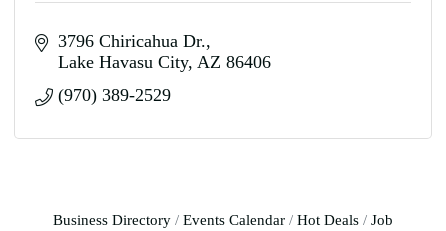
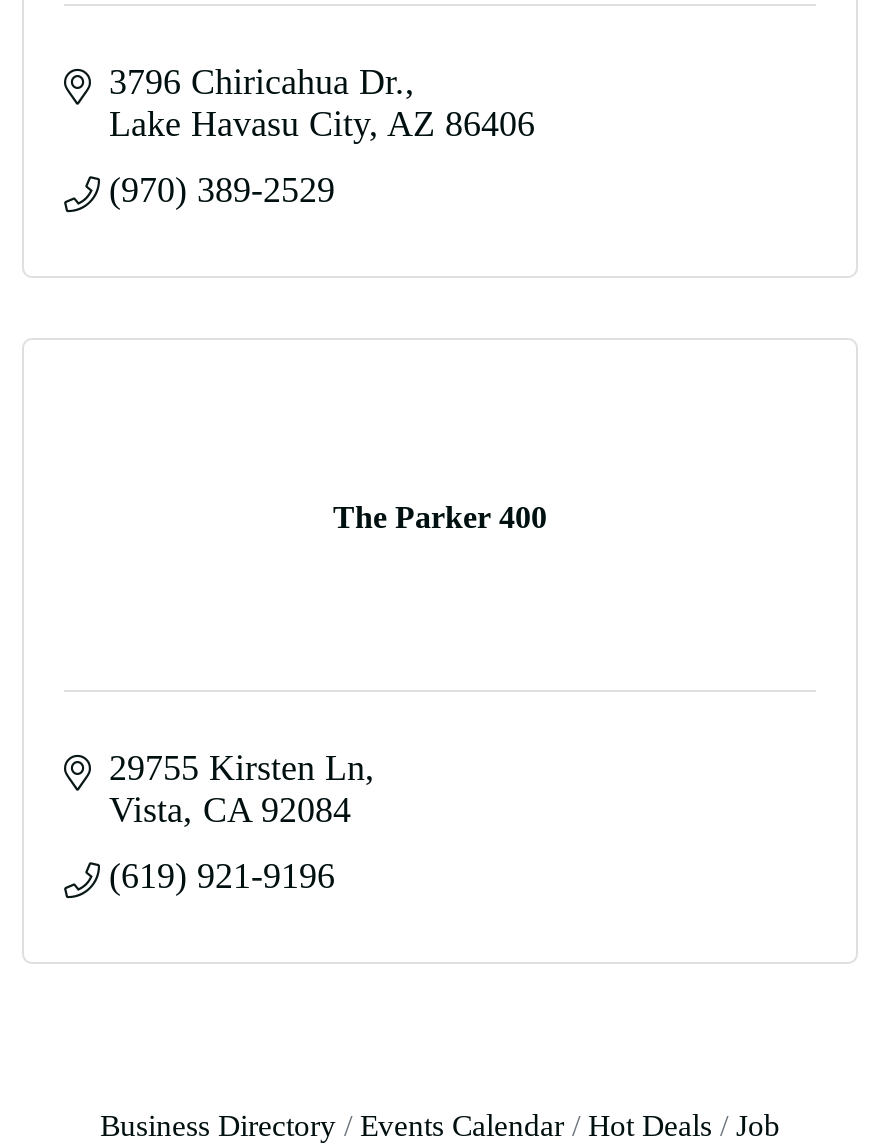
+ 29755 Kirsten Ln
+ Vista CA 92084
+ (619) 921-9196

+ The Parker 400
